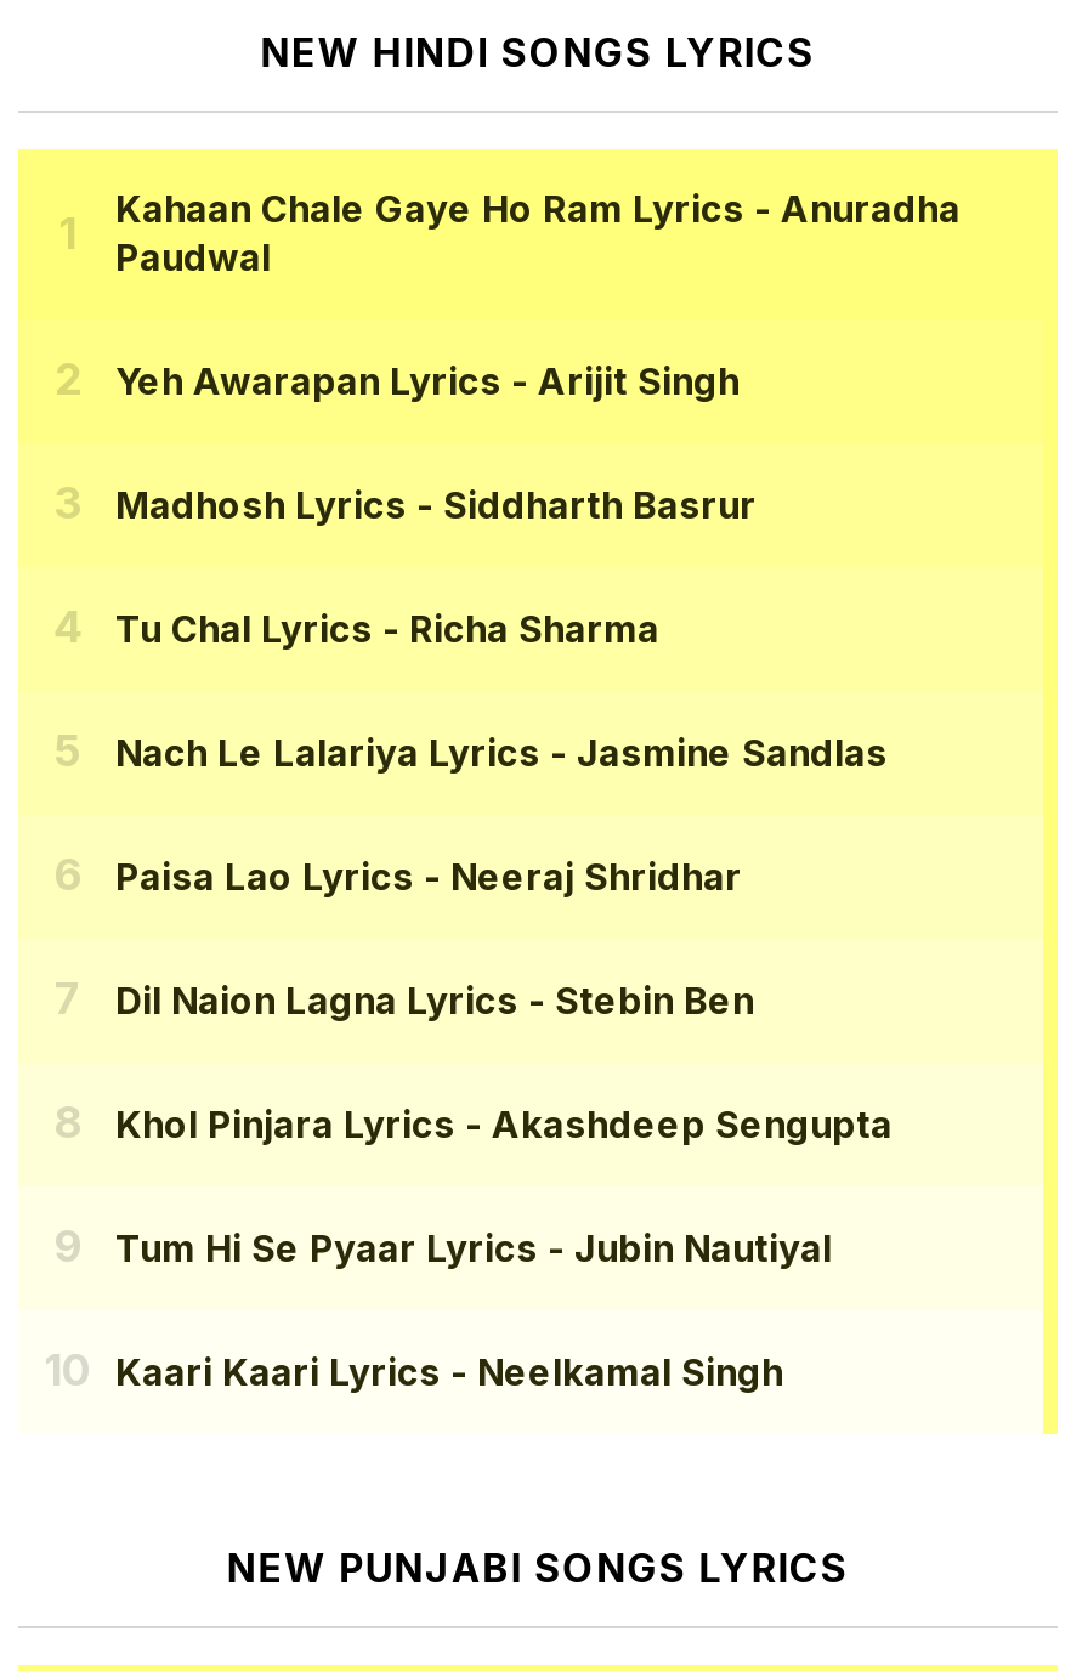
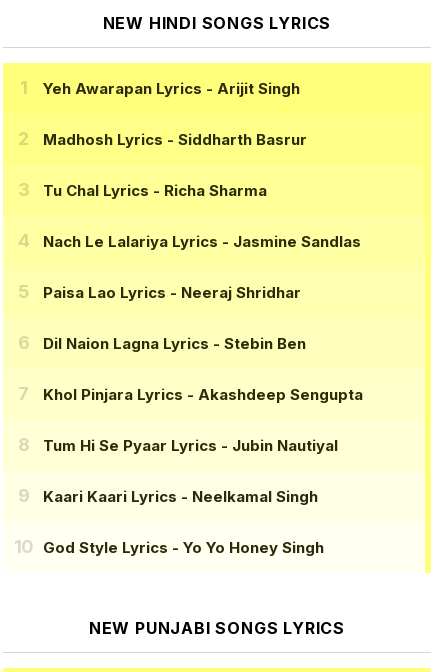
- Kahaan Chale Gaye Ho Ram Lyrics - Anuradha
- Paudwal

moved up: Yeh Awarapan Lyrics - Arijit Singh | Madhosh Lyrics - Siddharth Basrur | Tu Chal Lyrics - Richa Sharma | ... | Tum Hi Se Pyaar Lyrics - Jubin Nautiyal | Kaari Kaari Lyrics - Neelkamal Singh

+ God Style Lyrics - Yo Yo Honey Singh
